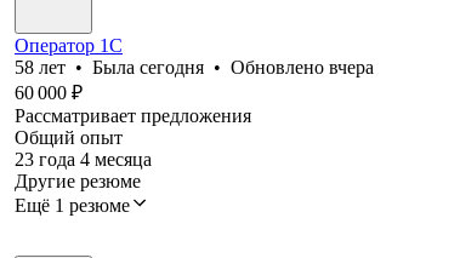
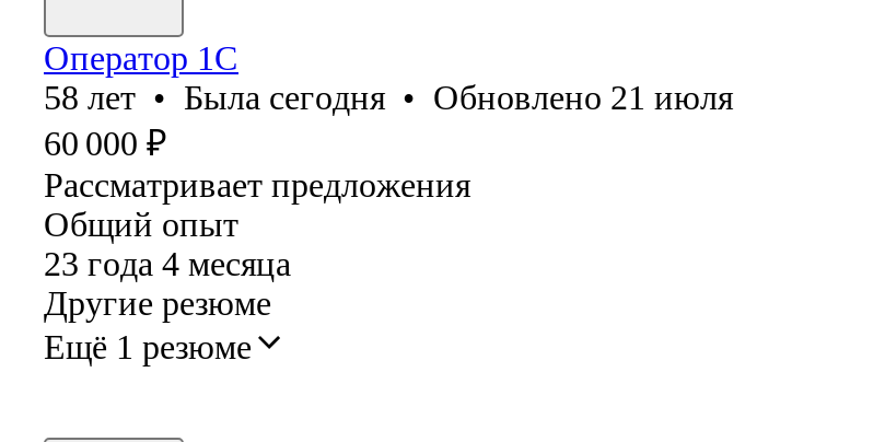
- 58 лет • Была сегодня • Обновлено вчера
+ 58 лет • Была сегодня • Обновлено 21 июля
